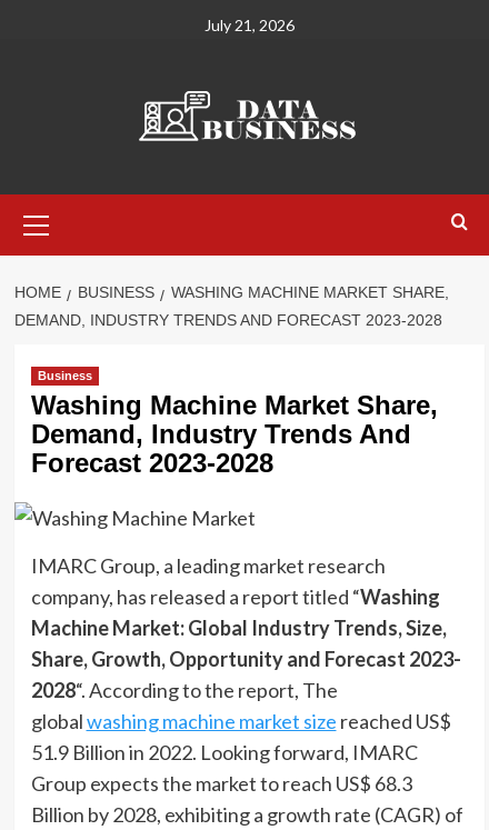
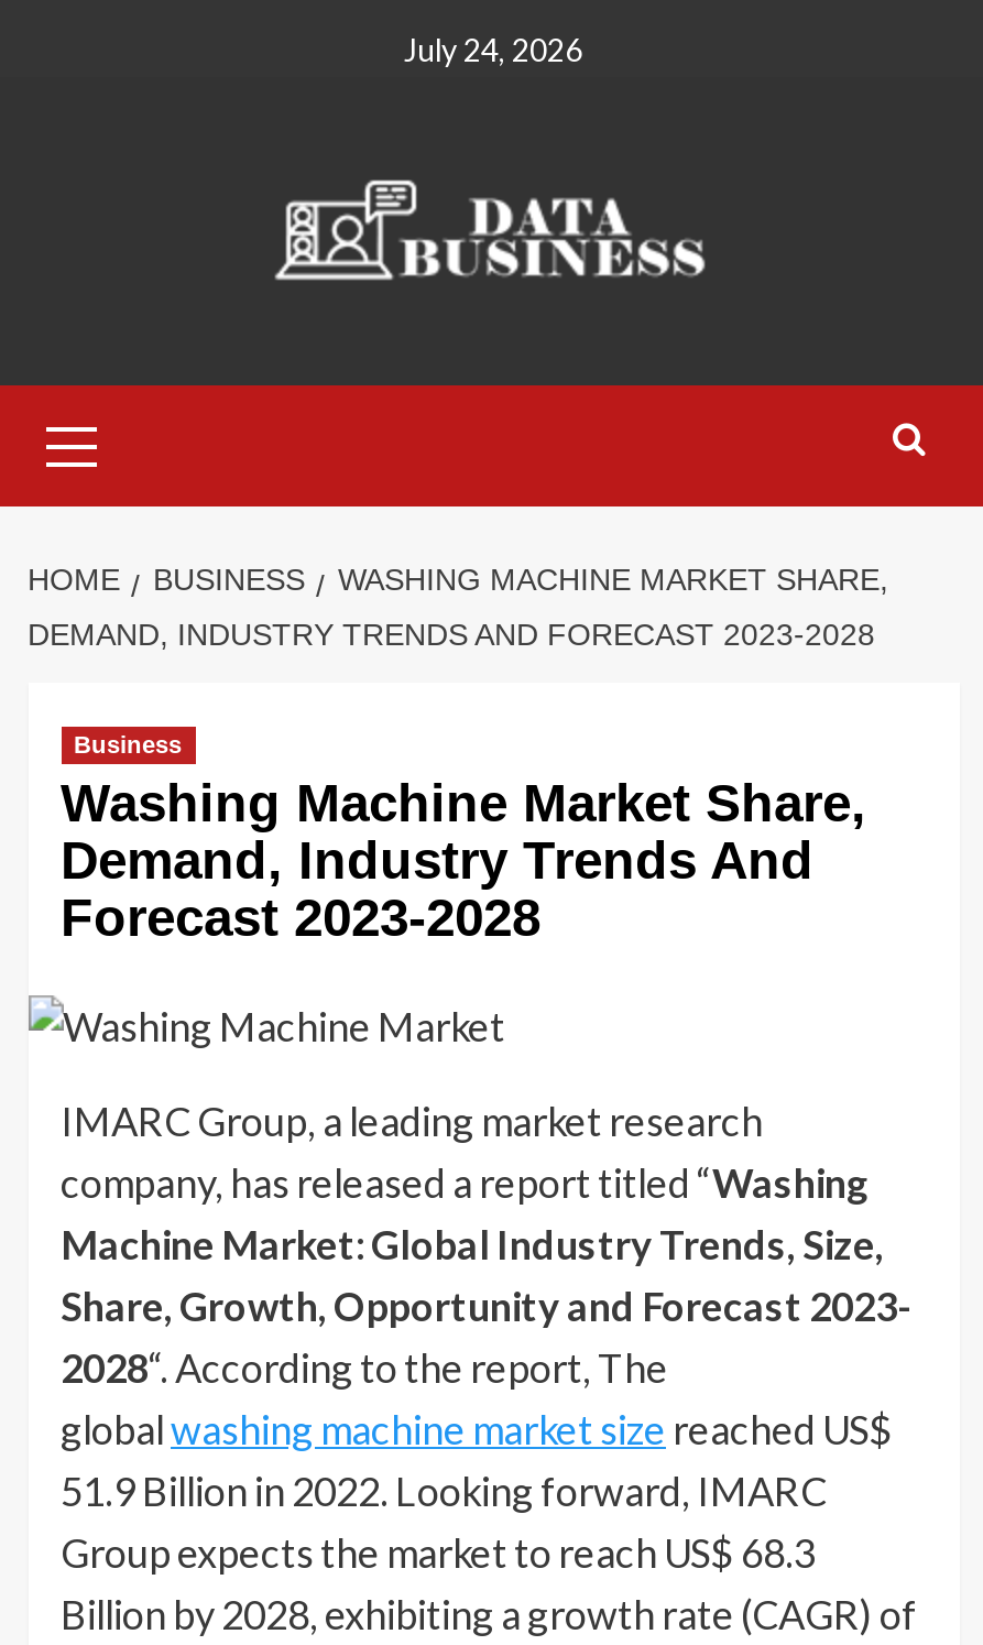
- July 21, 2026
+ July 24, 2026
